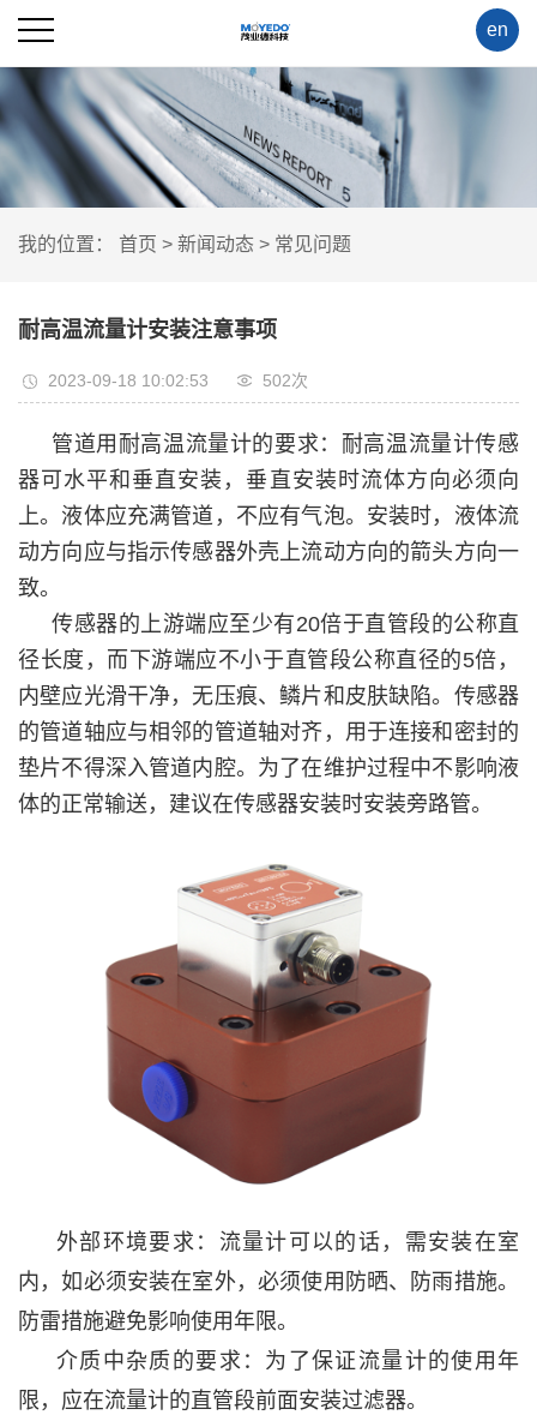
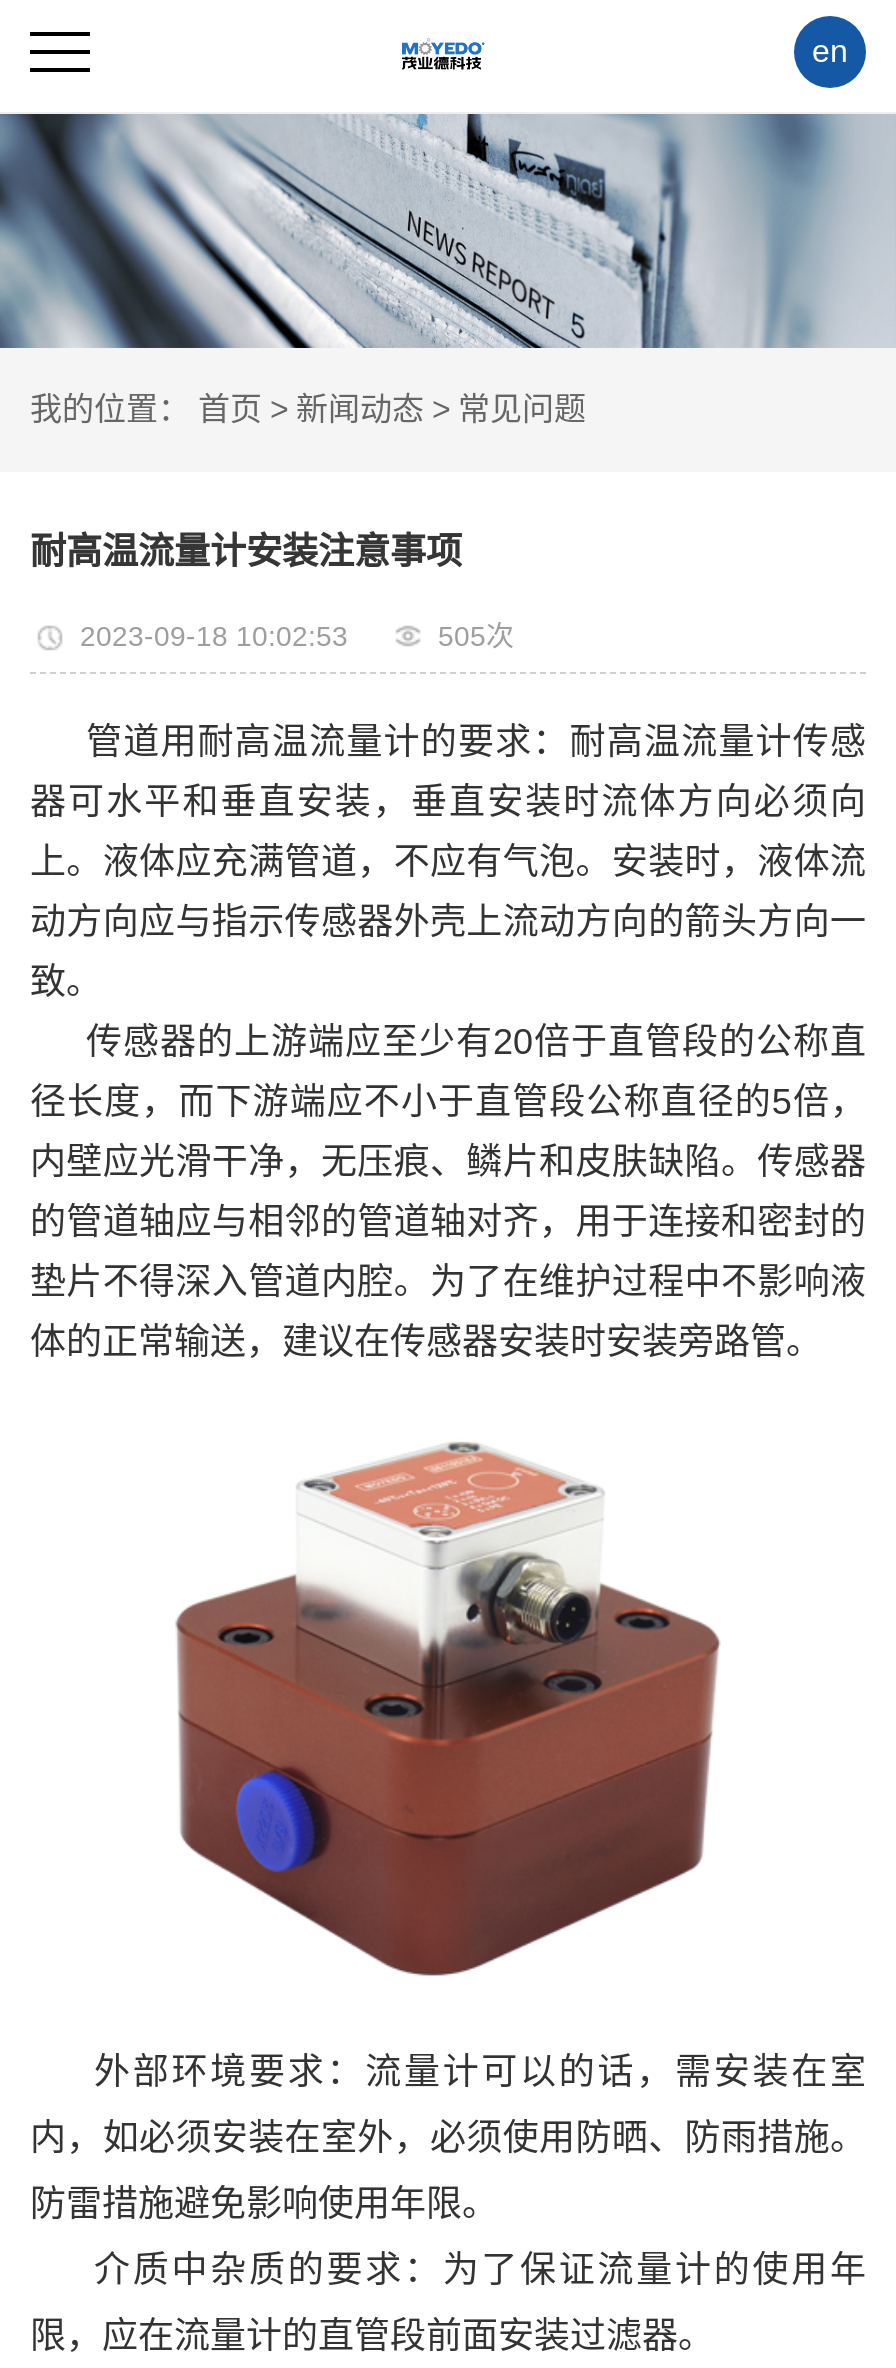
- 502次
+ 505次
